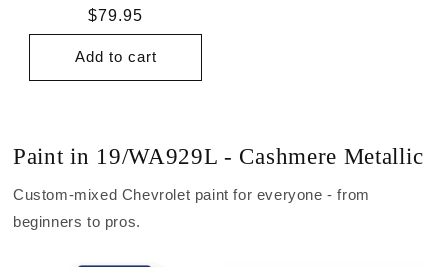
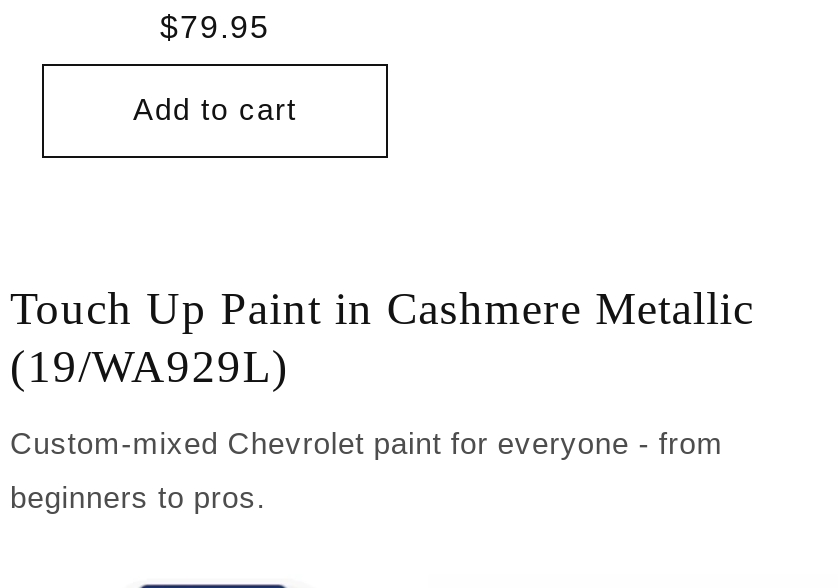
- Paint in 19/WA929L - Cashmere Metallic
+ Touch Up Paint in Cashmere Metallic
+ (19/WA929L)
